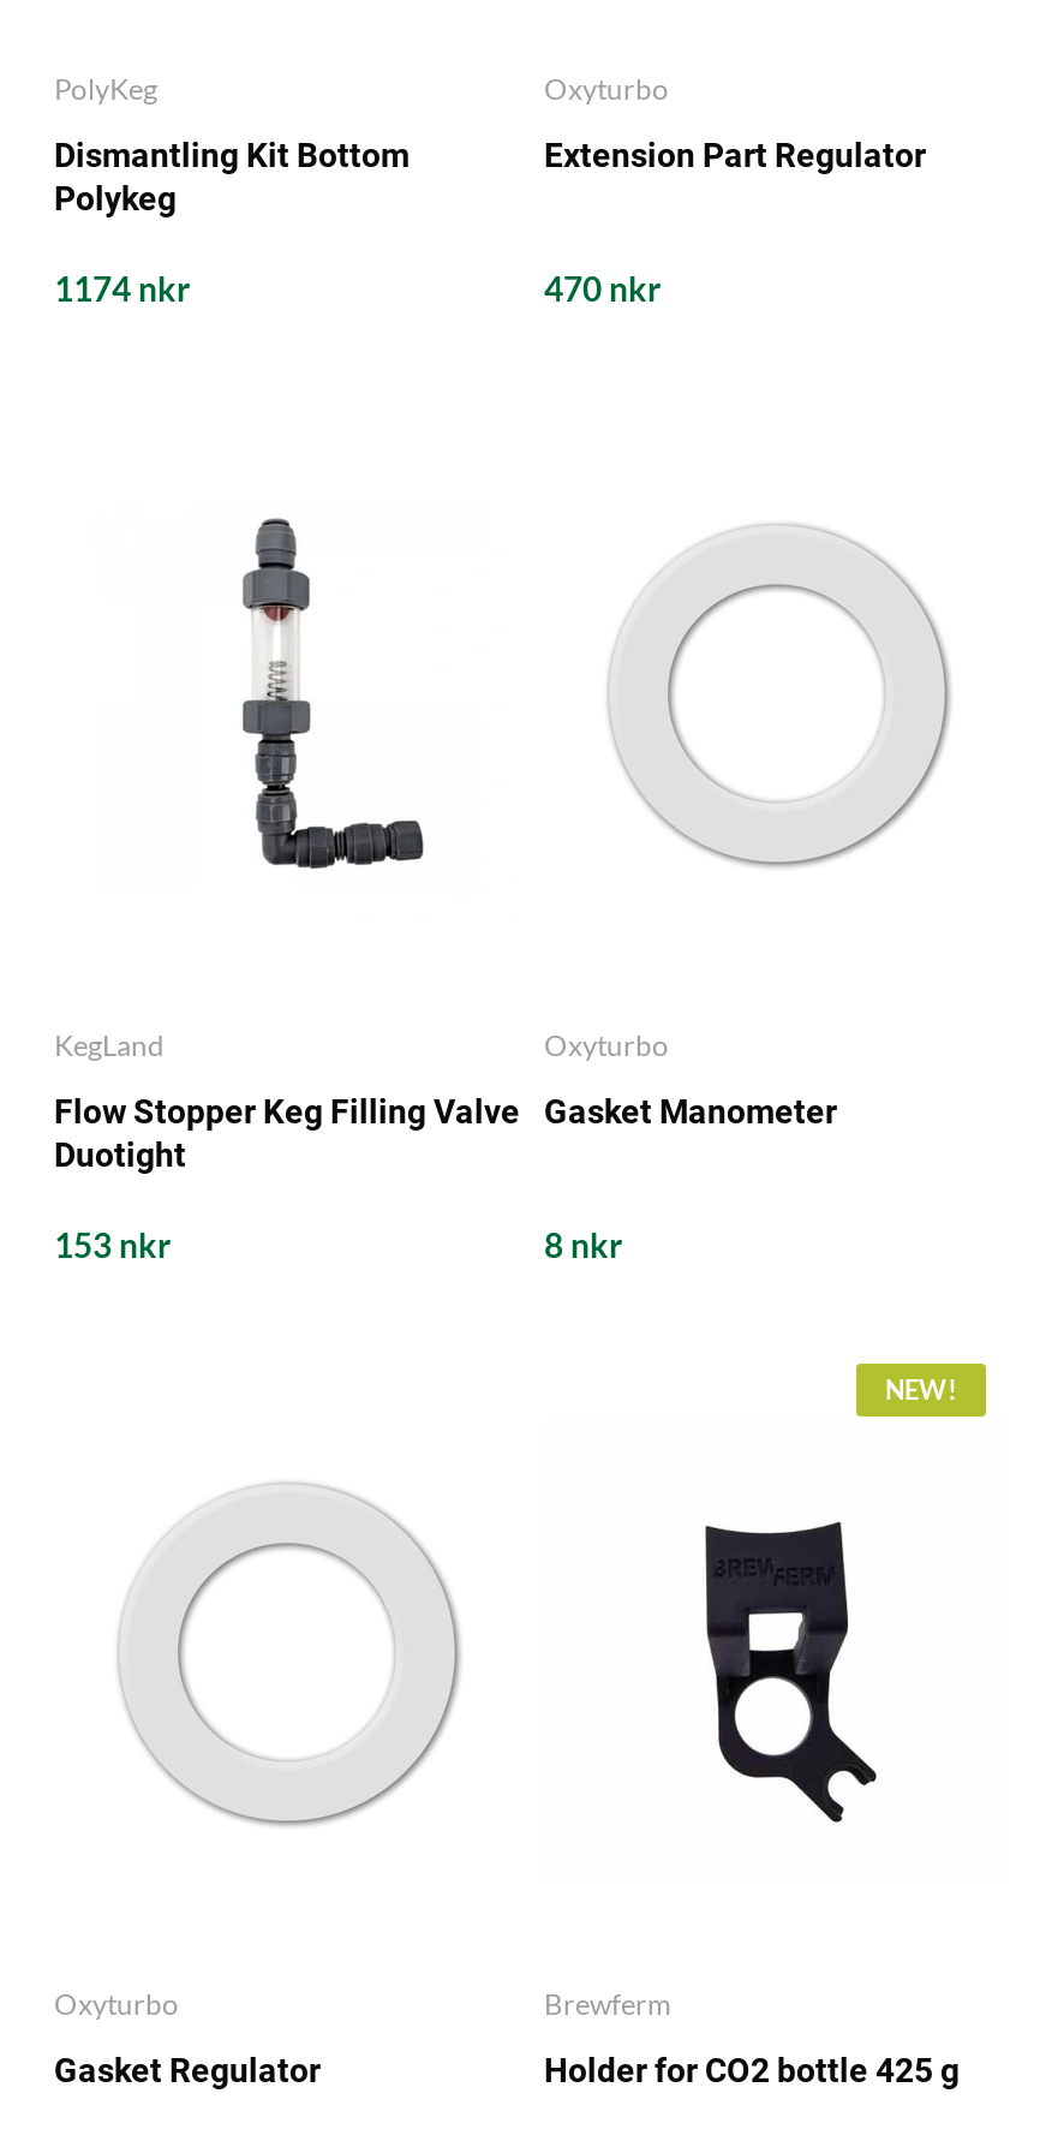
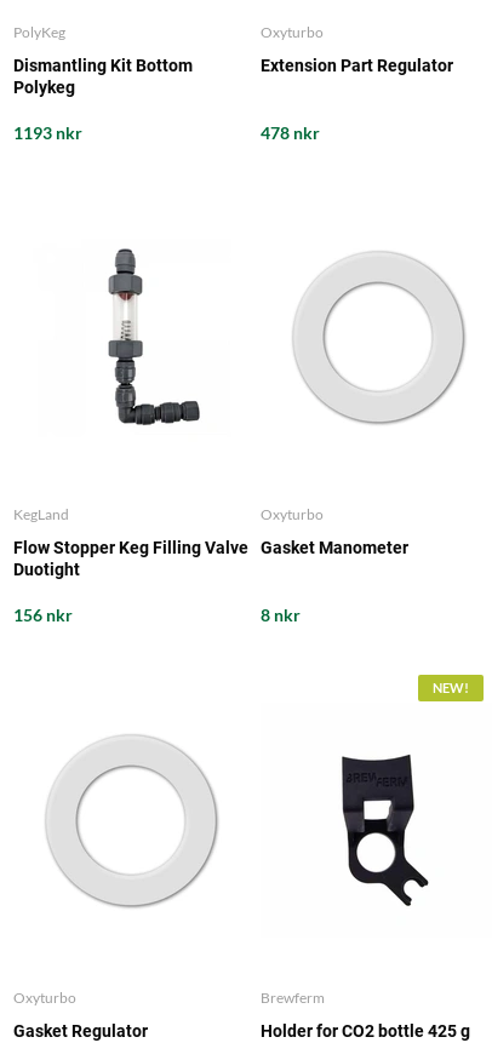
- 1174 nkr
+ 1193 nkr

- 470 nkr
+ 478 nkr

- 153 nkr
+ 156 nkr
